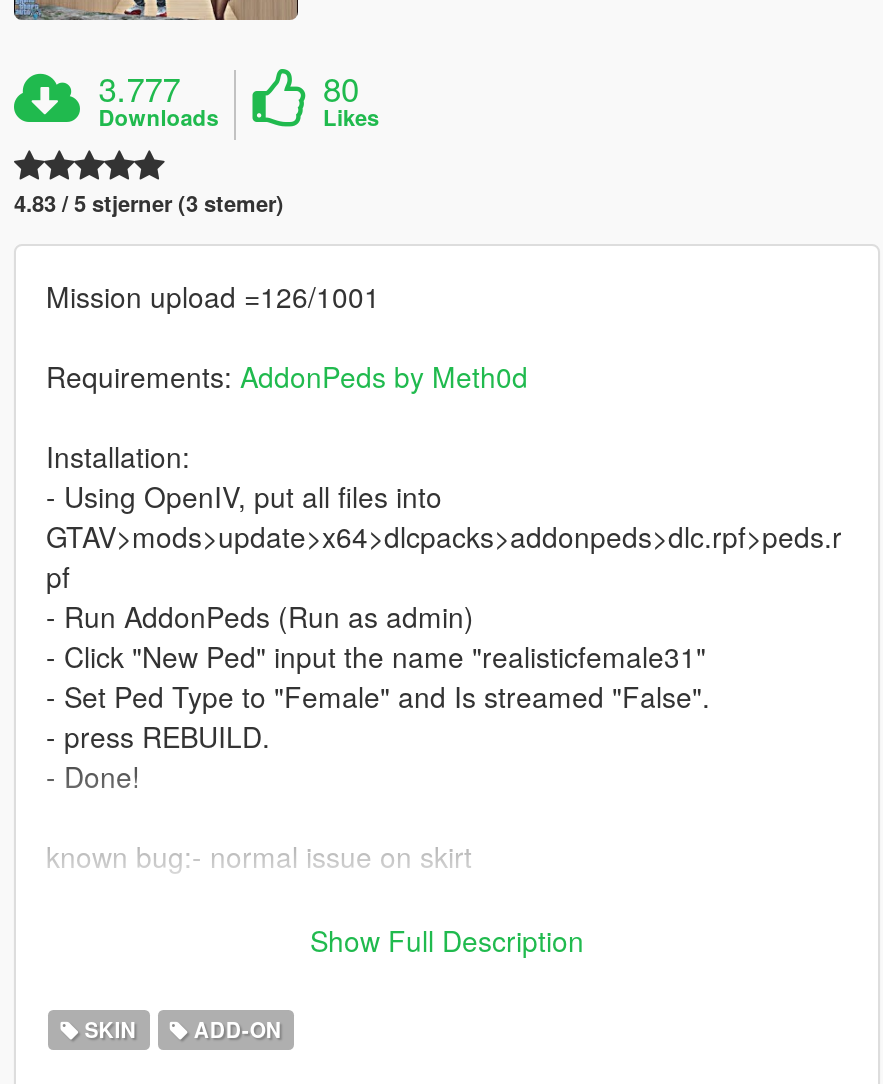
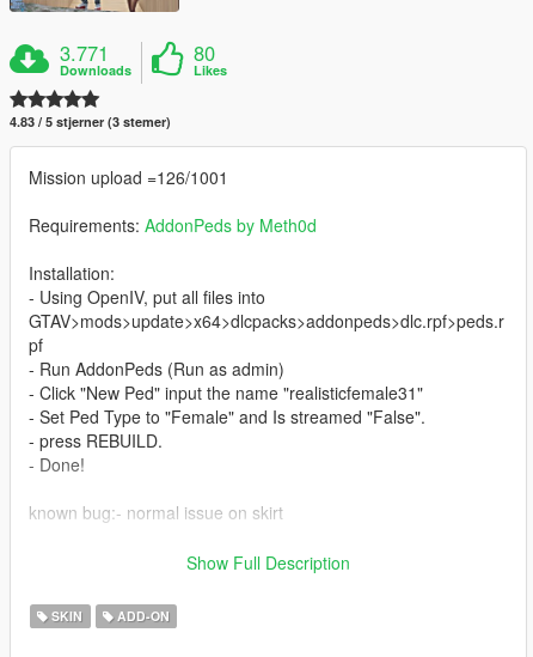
- 3.777
+ 3.771
